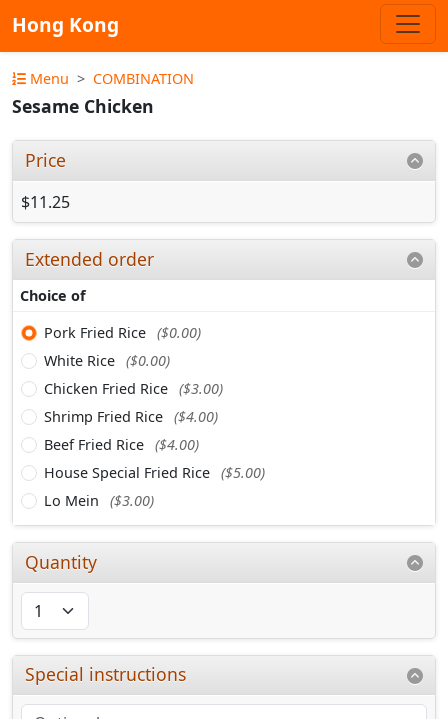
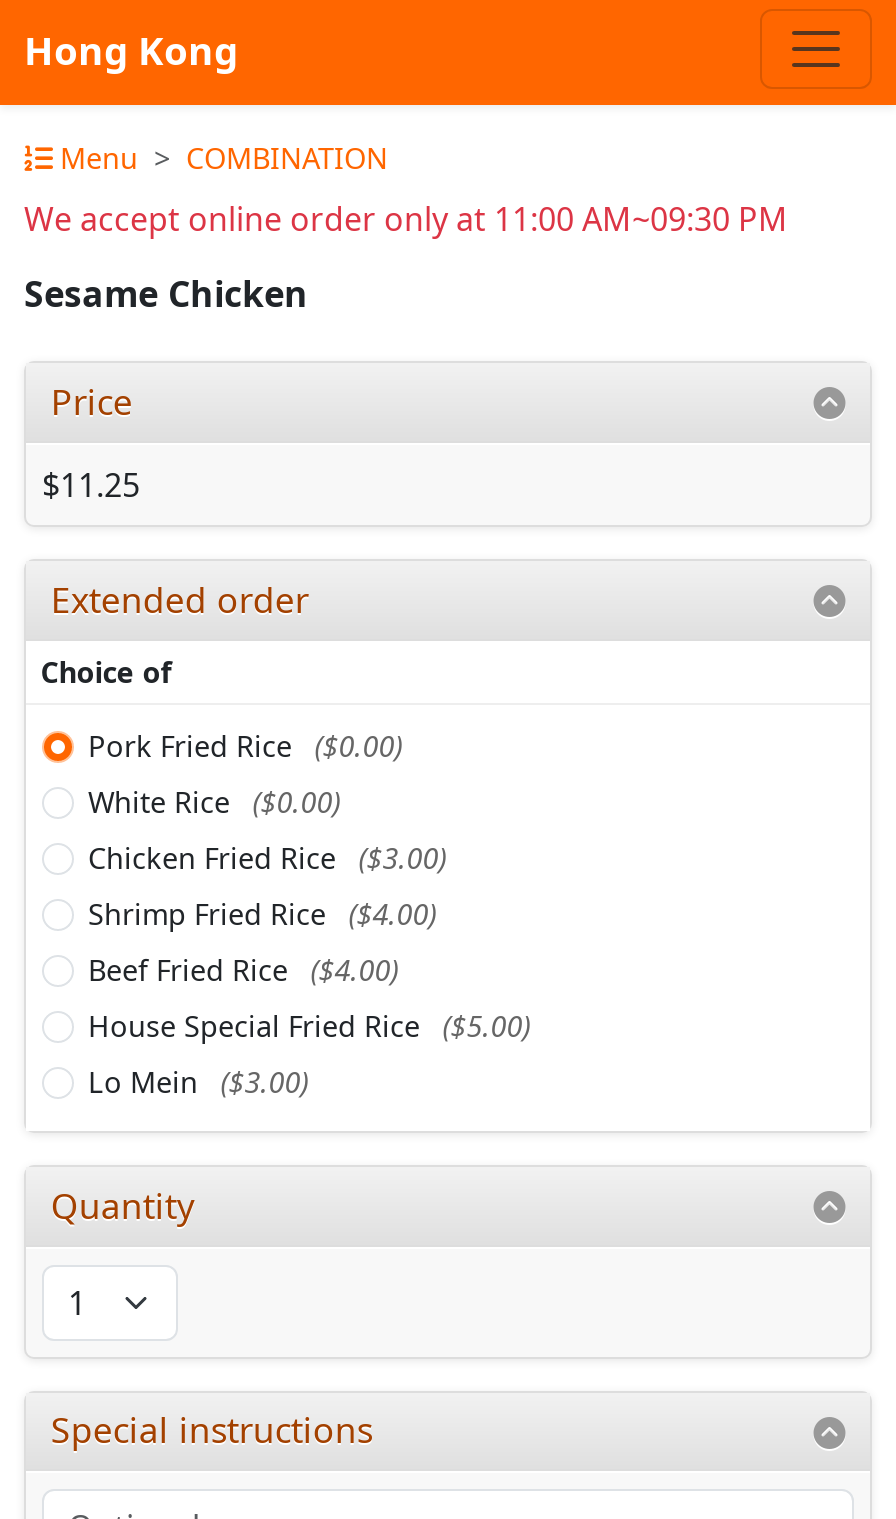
+ We accept online order only at 11:00 AM~09:30 PM
